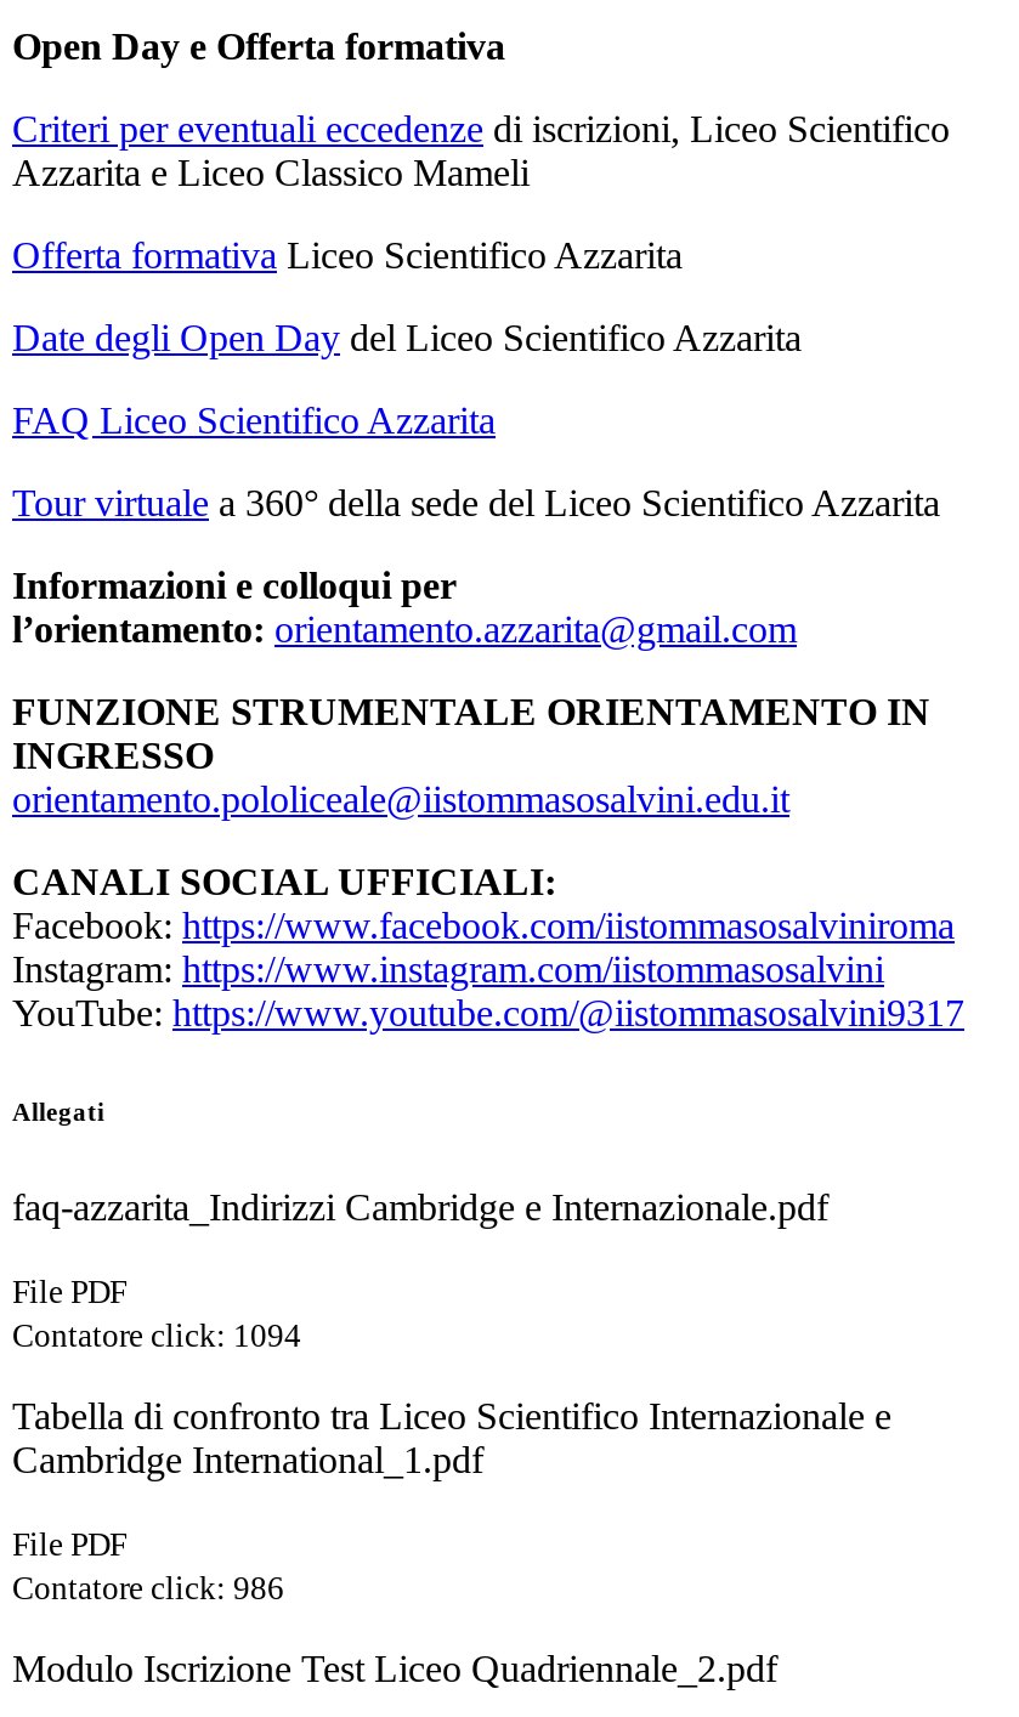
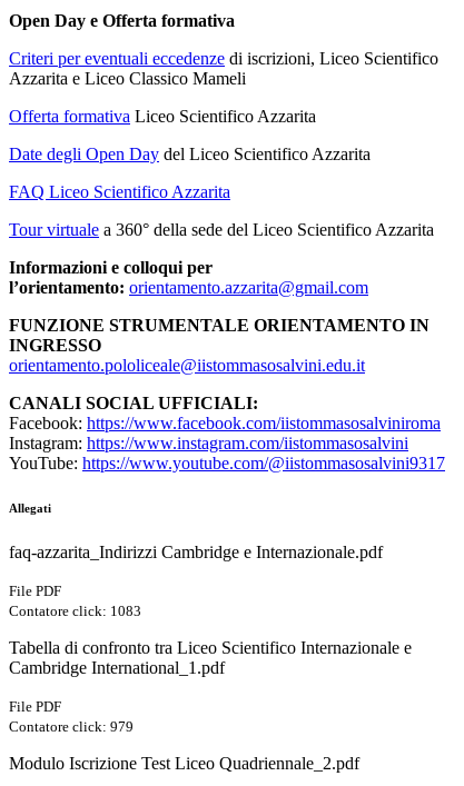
- Contatore click: 1094
+ Contatore click: 1083

- Contatore click: 986
+ Contatore click: 979
